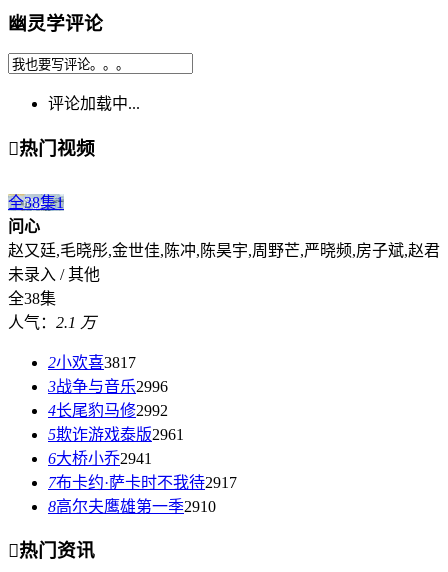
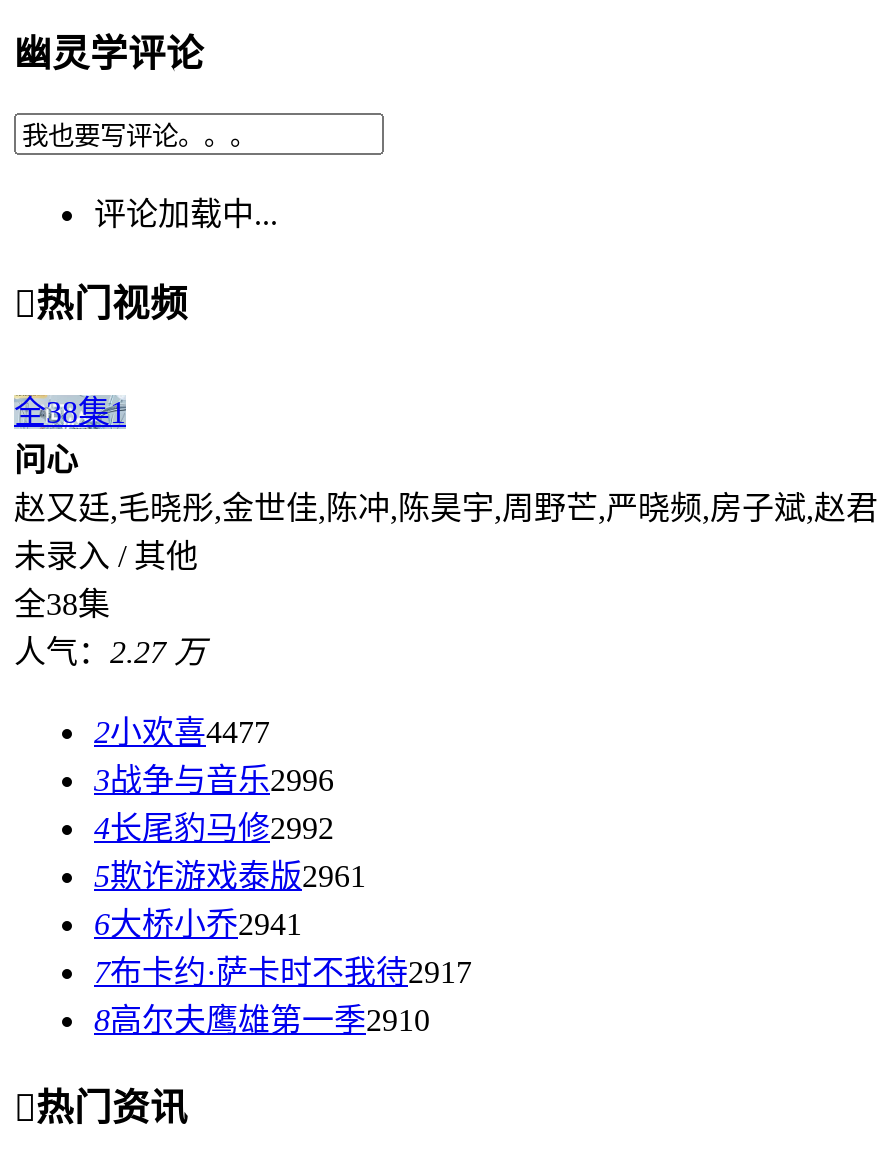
- 人气：2.1 万
+ 人气：2.27 万

- 2小欢喜3817
+ 2小欢喜4477
